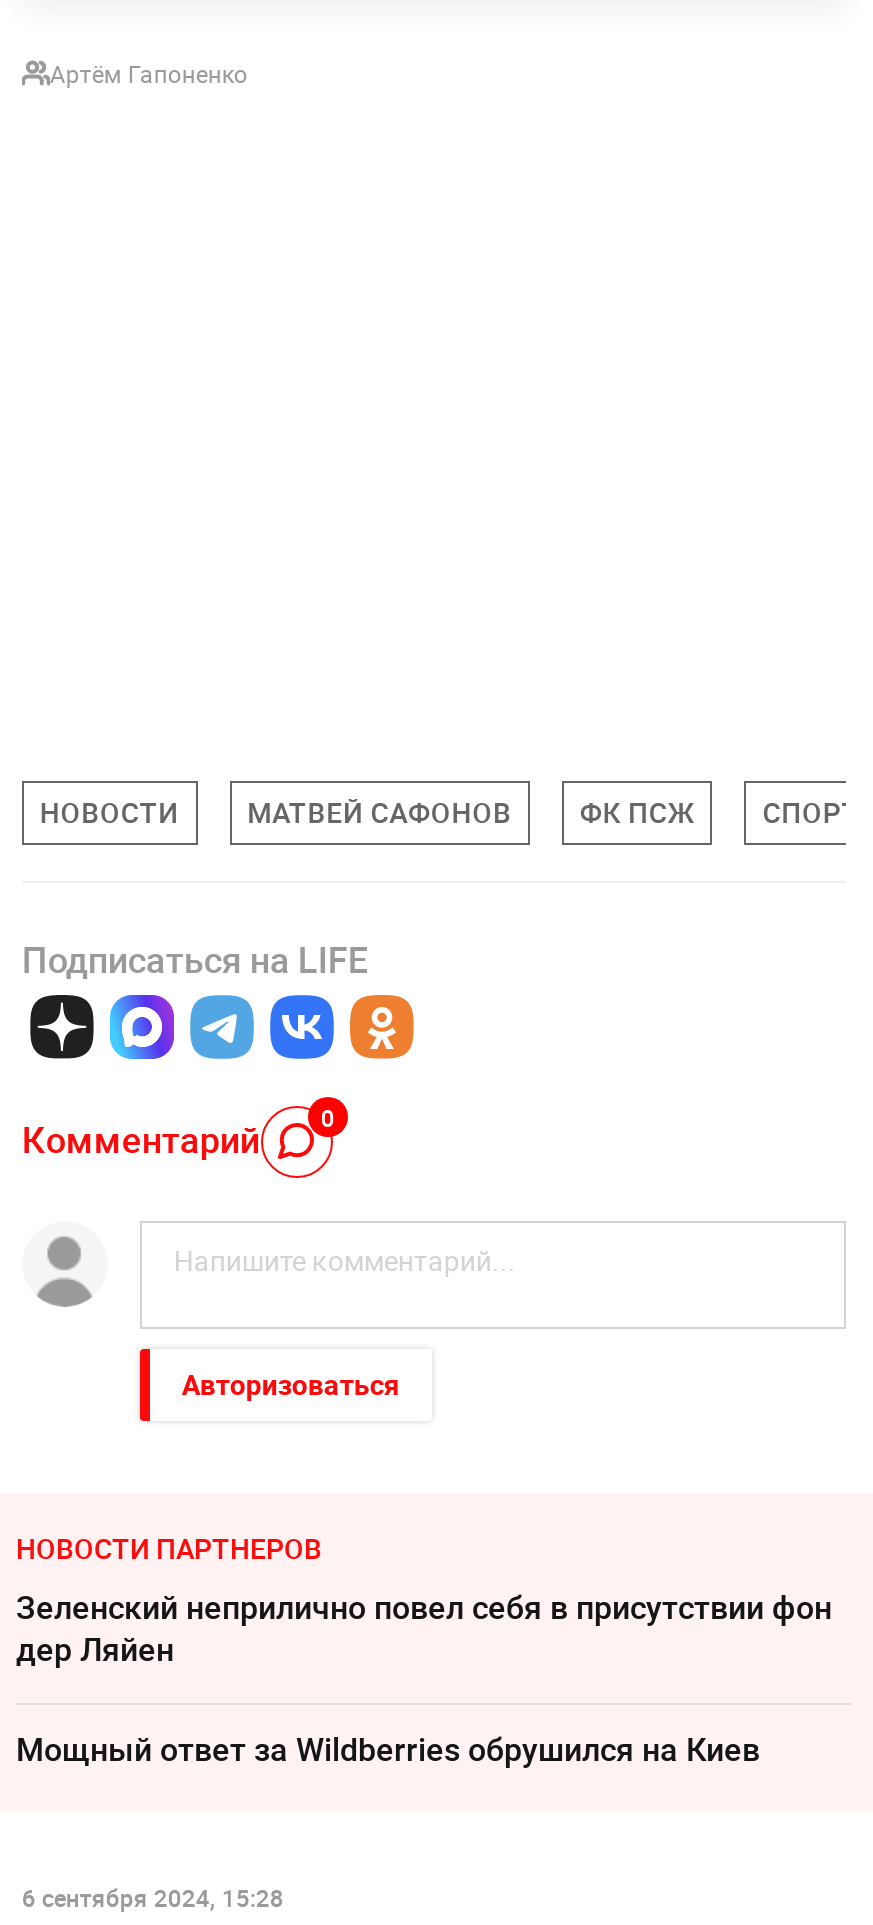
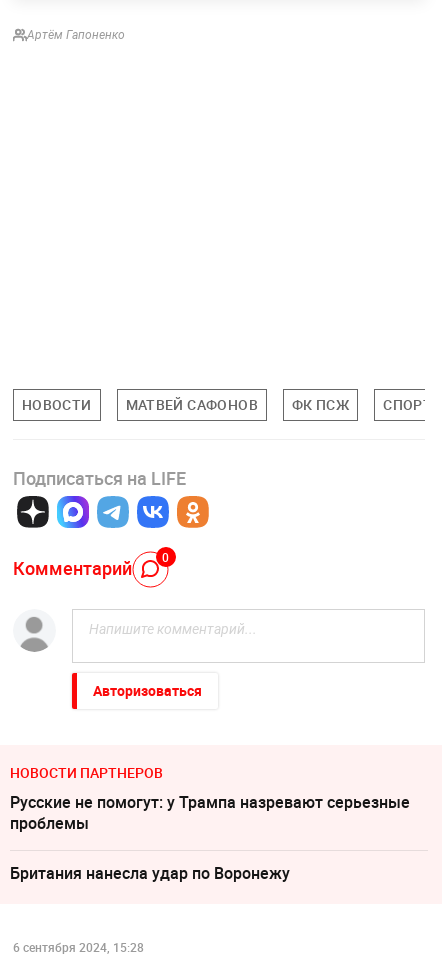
- Зеленский неприлично повел cебя в присутствии фон
- дер Ляйен
+ Русские не помогут: у Трампа назревают серьезные
+ проблемы

- Мощный ответ за Wildberries обрушился на Киев
+ Британия нанесла удар по Воронежу
